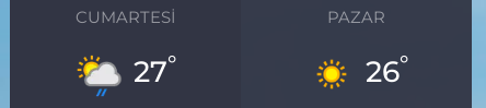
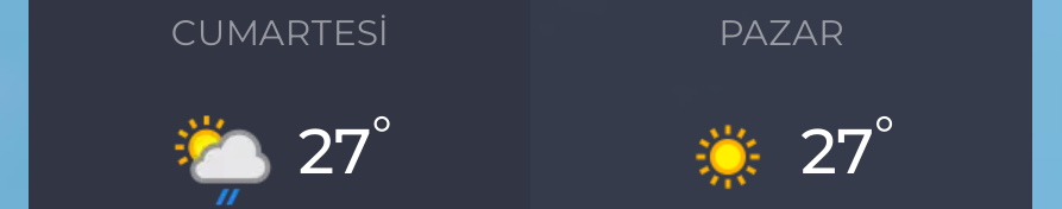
- 26°
+ 27°
